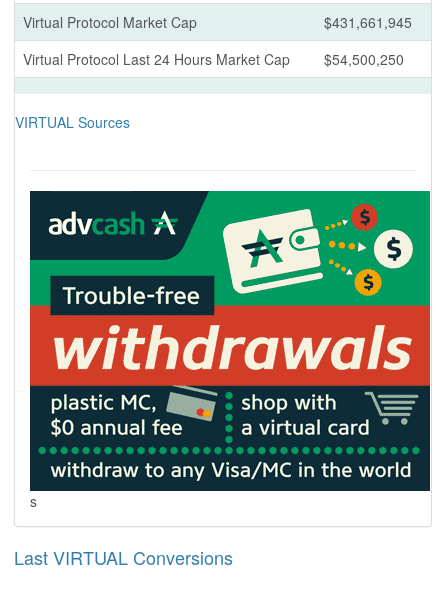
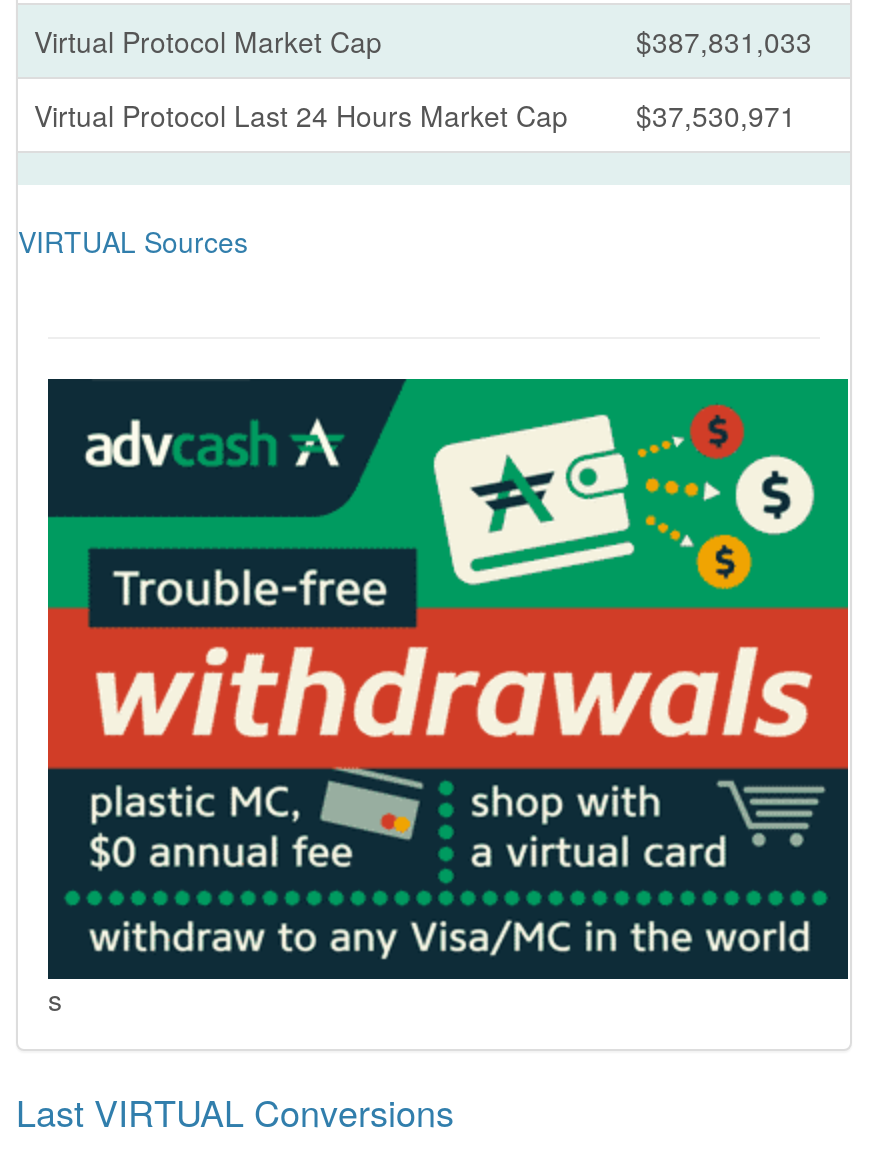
- $431,661,945
+ $387,831,033

- Virtual Protocol Last 24 Hours Market Cap $54,500,250
+ Virtual Protocol Last 24 Hours Market Cap $37,530,971
